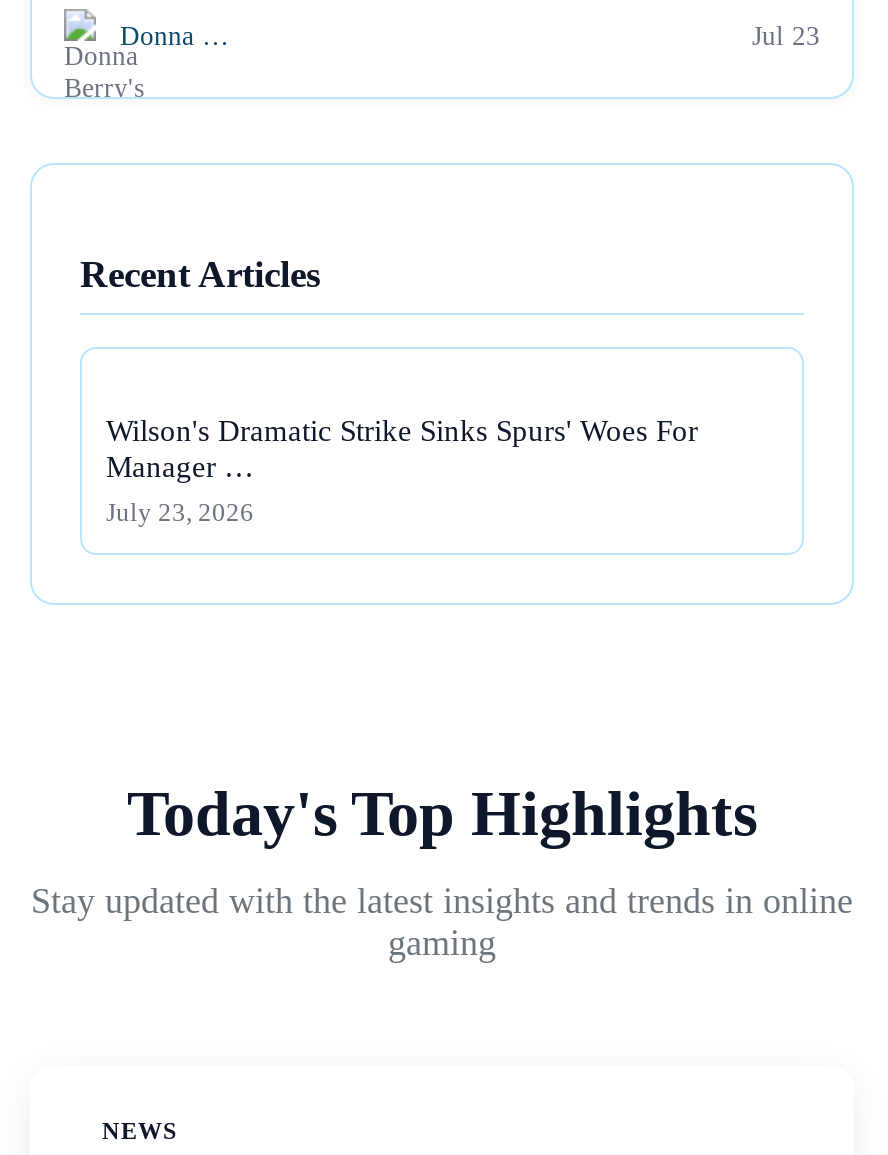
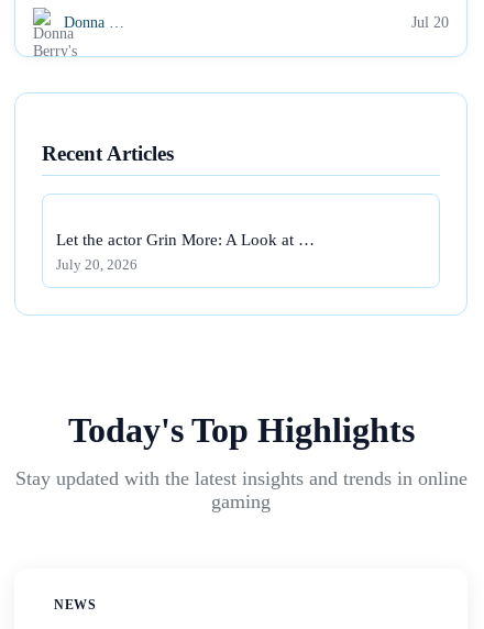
- Jul 23
+ Jul 20

- Wilson's Dramatic Strike Sinks Spurs' Woes For
- Manager …
+ Let the actor Grin More: A Look at …

- July 23, 2026
+ July 20, 2026
